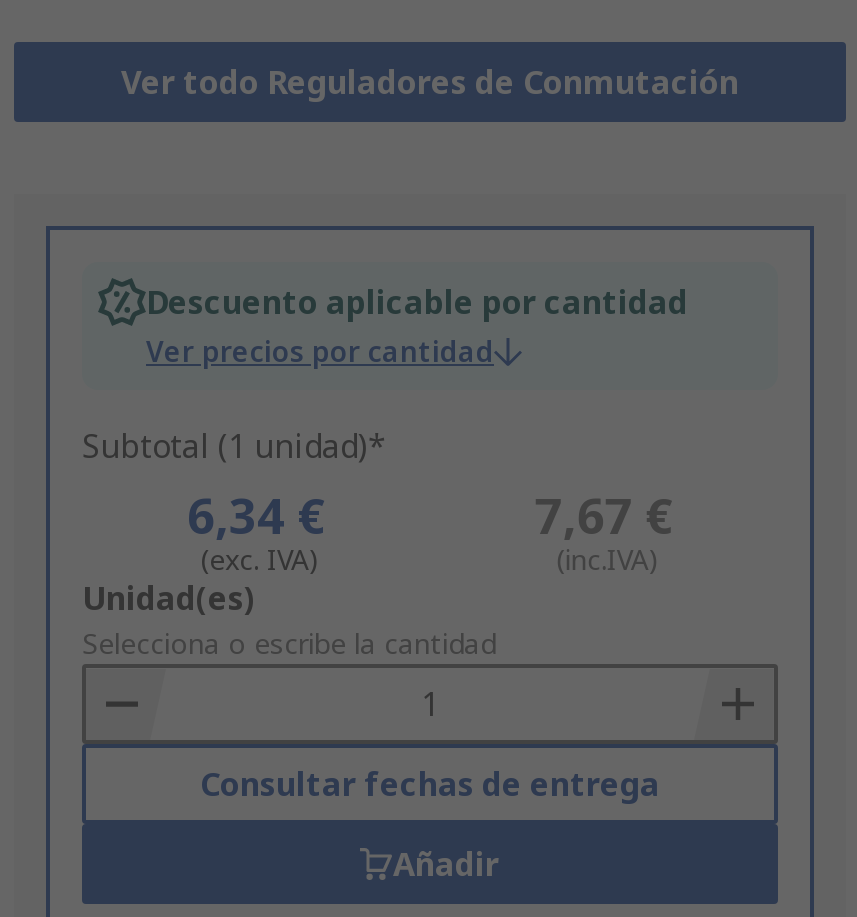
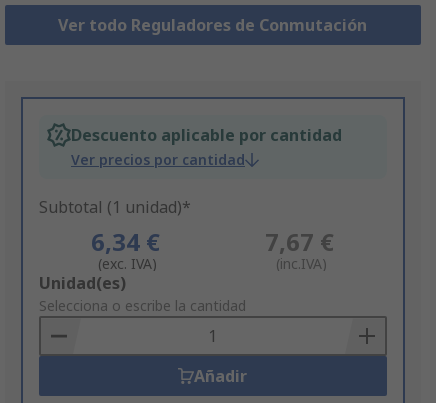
- Consultar fechas de entrega
